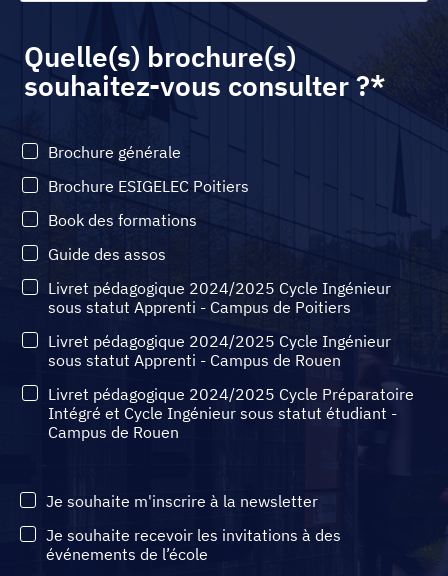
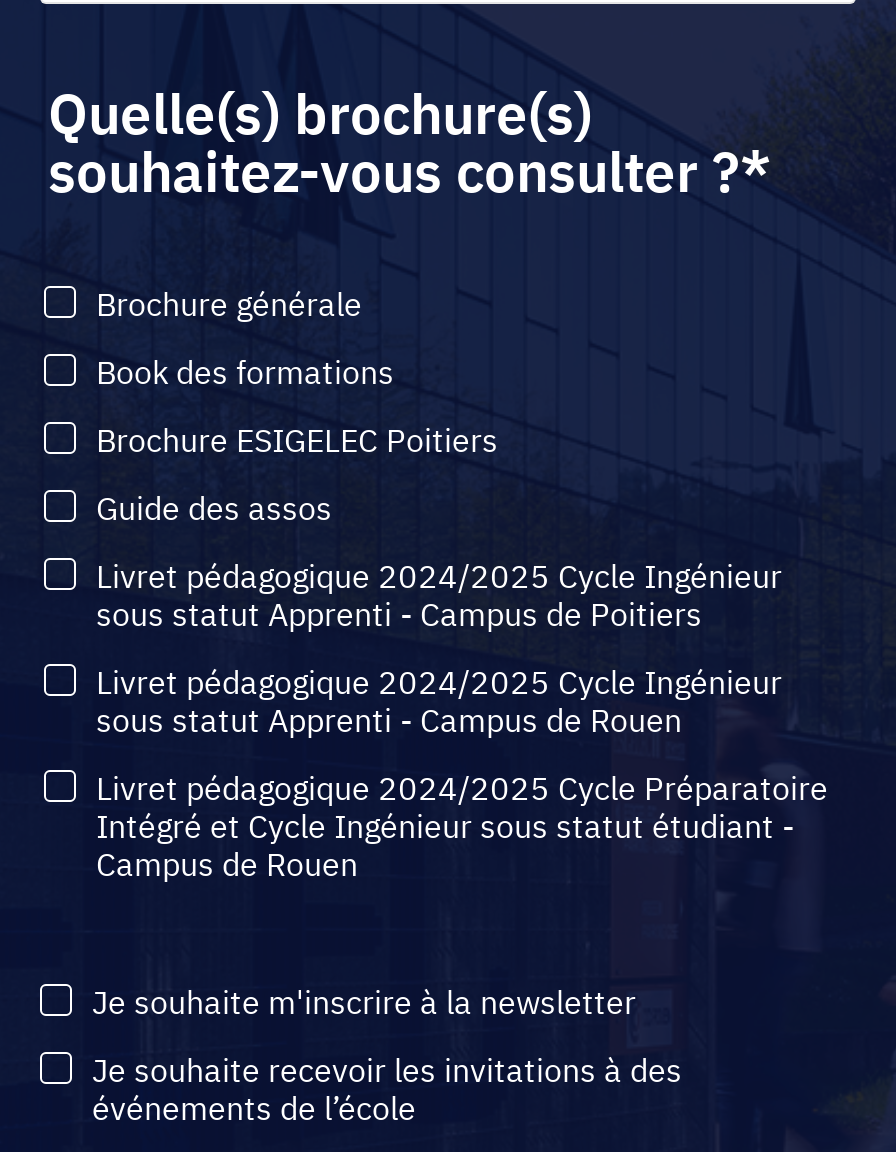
moved down: Brochure ESIGELEC Poitiers

moved up: Book des formations
